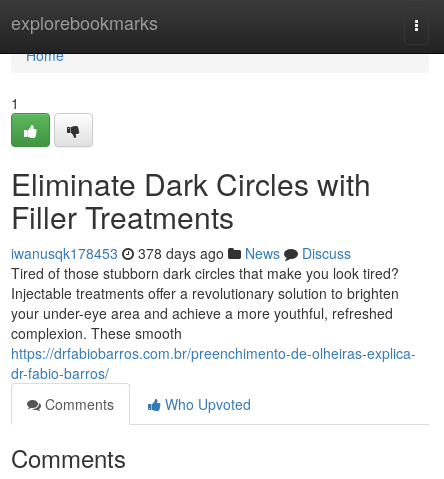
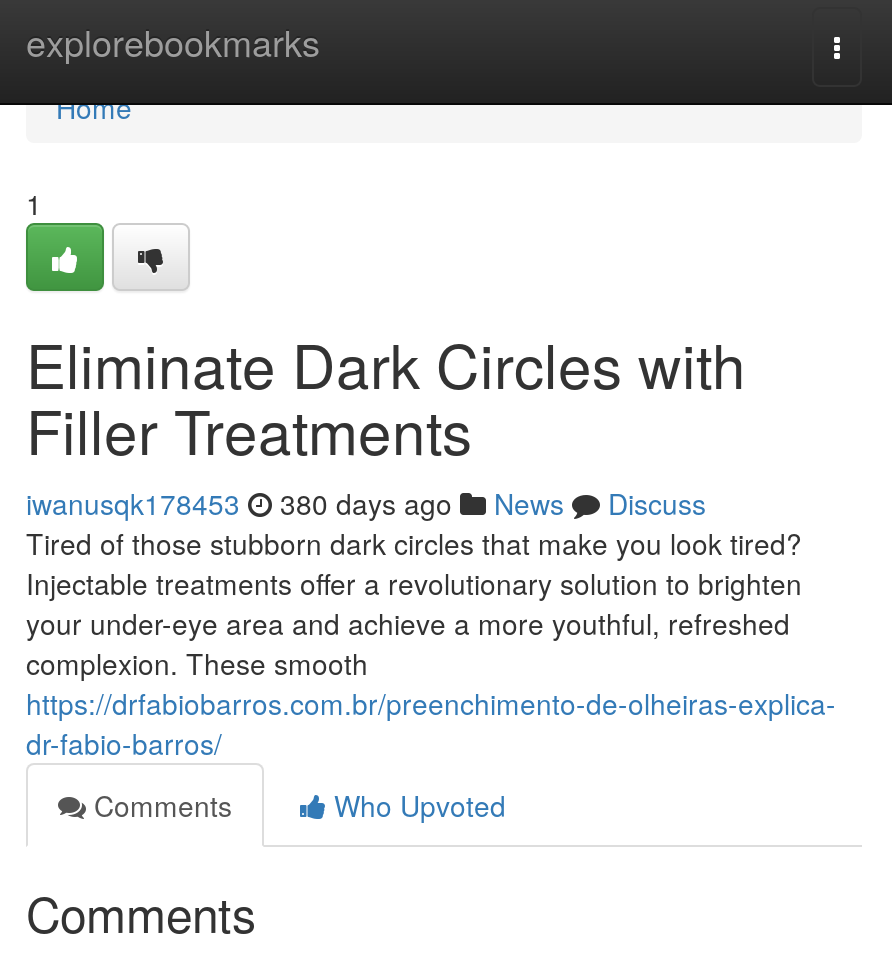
- iwanusqk178453 378 days ago News Discuss
+ iwanusqk178453 380 days ago News Discuss
